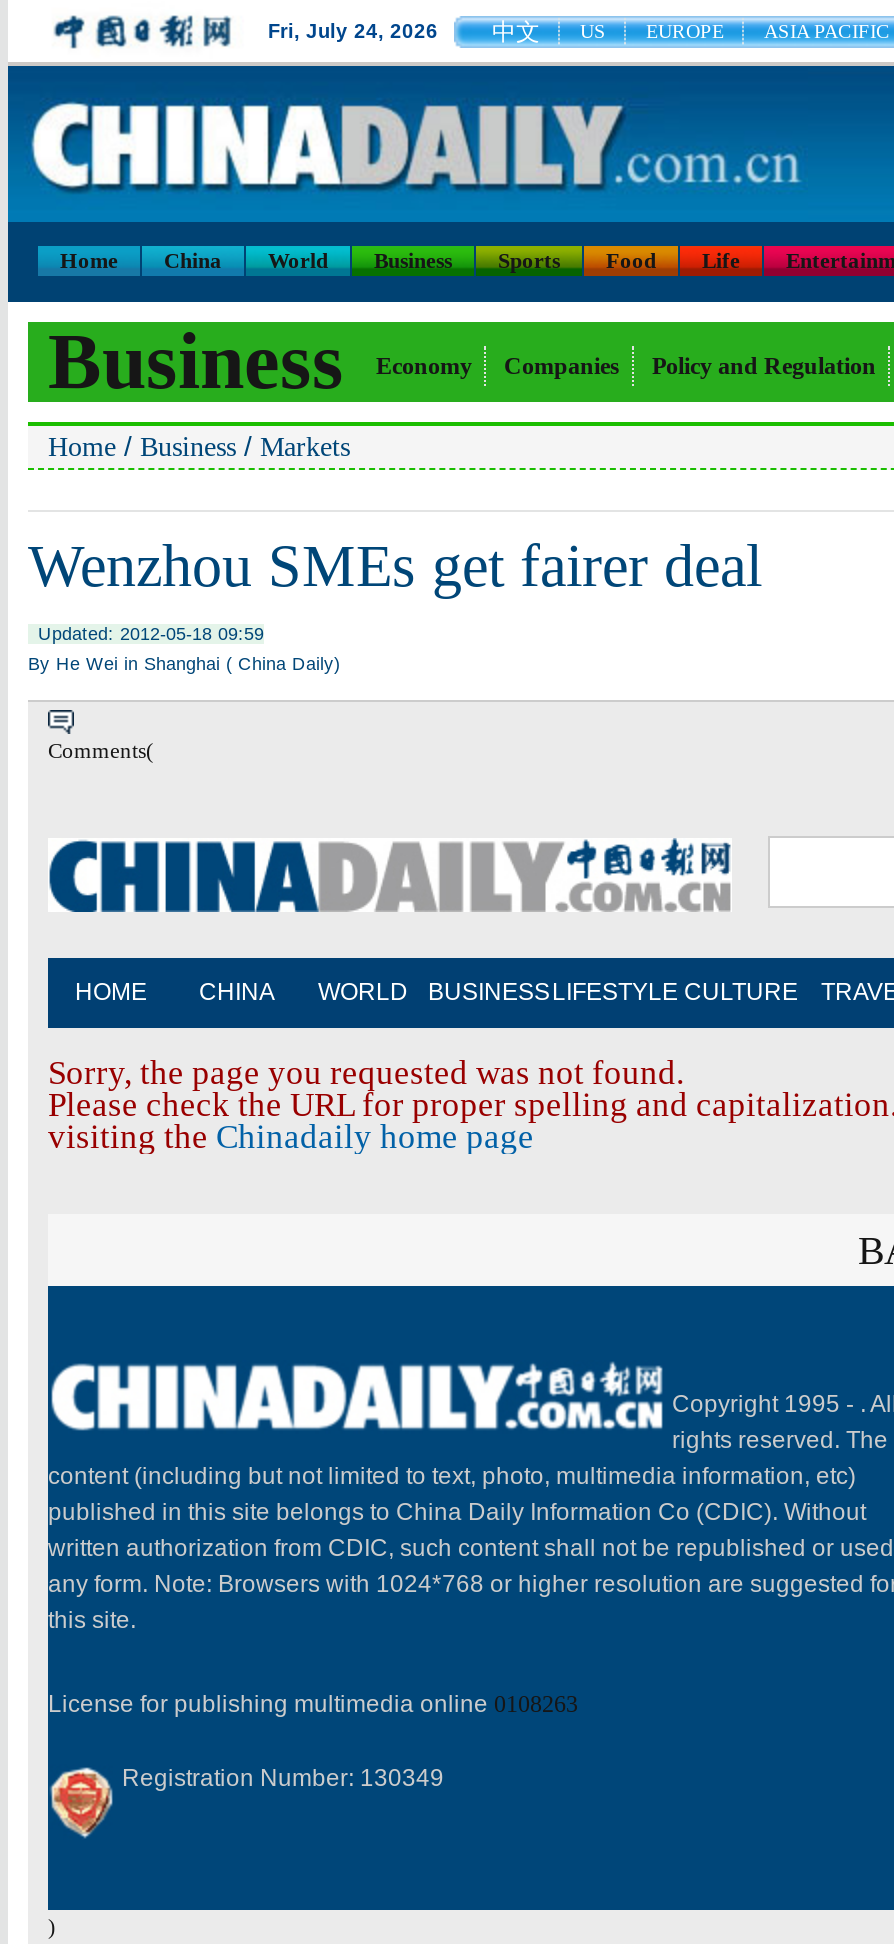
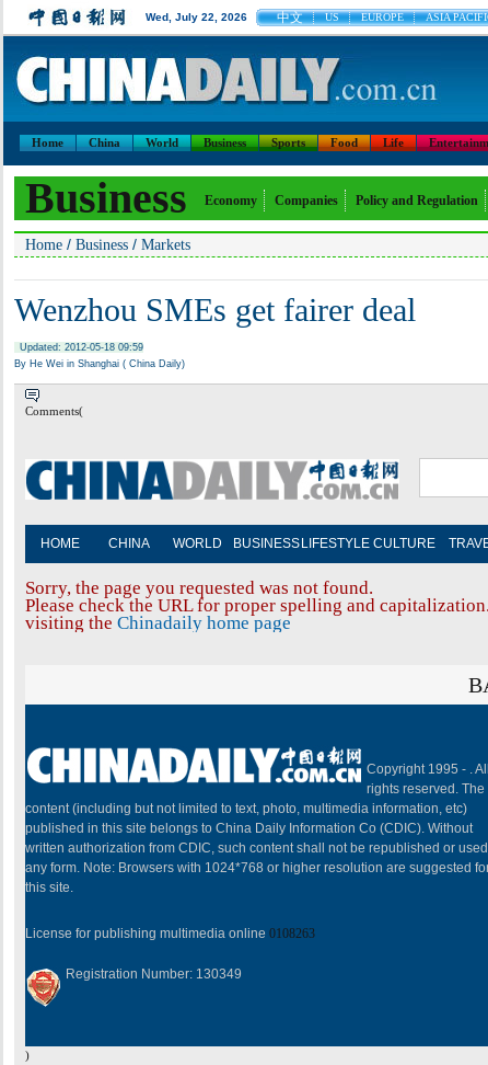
- Fri, July 24, 2026
+ Wed, July 22, 2026
